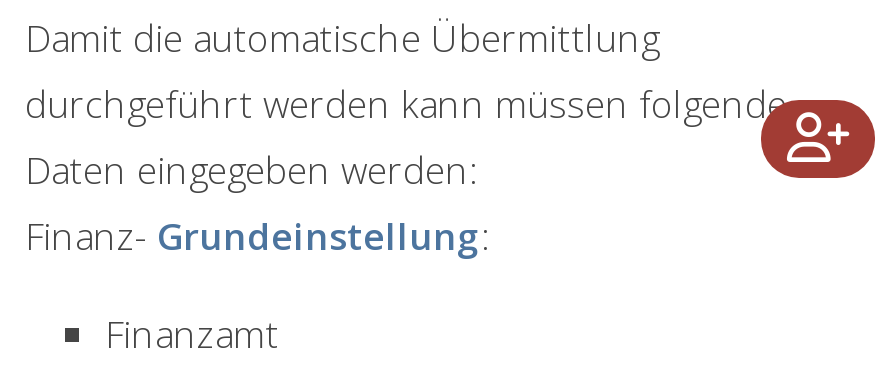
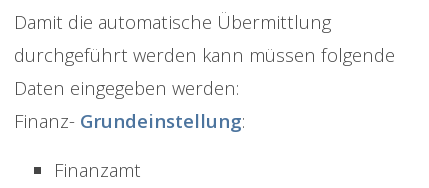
- [image]
